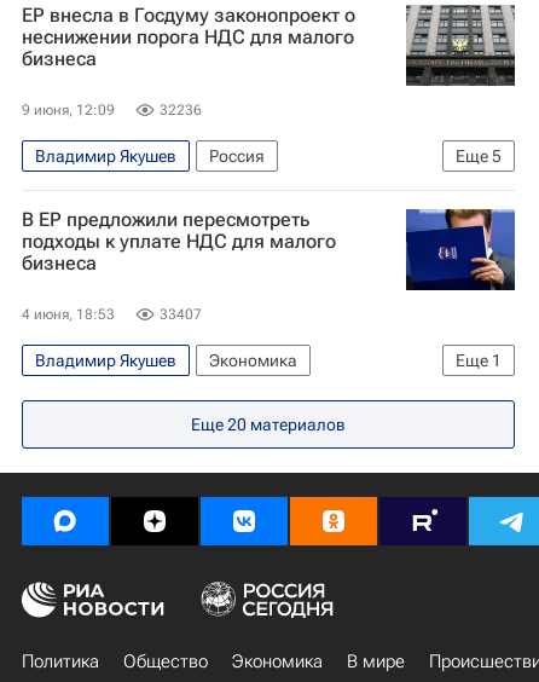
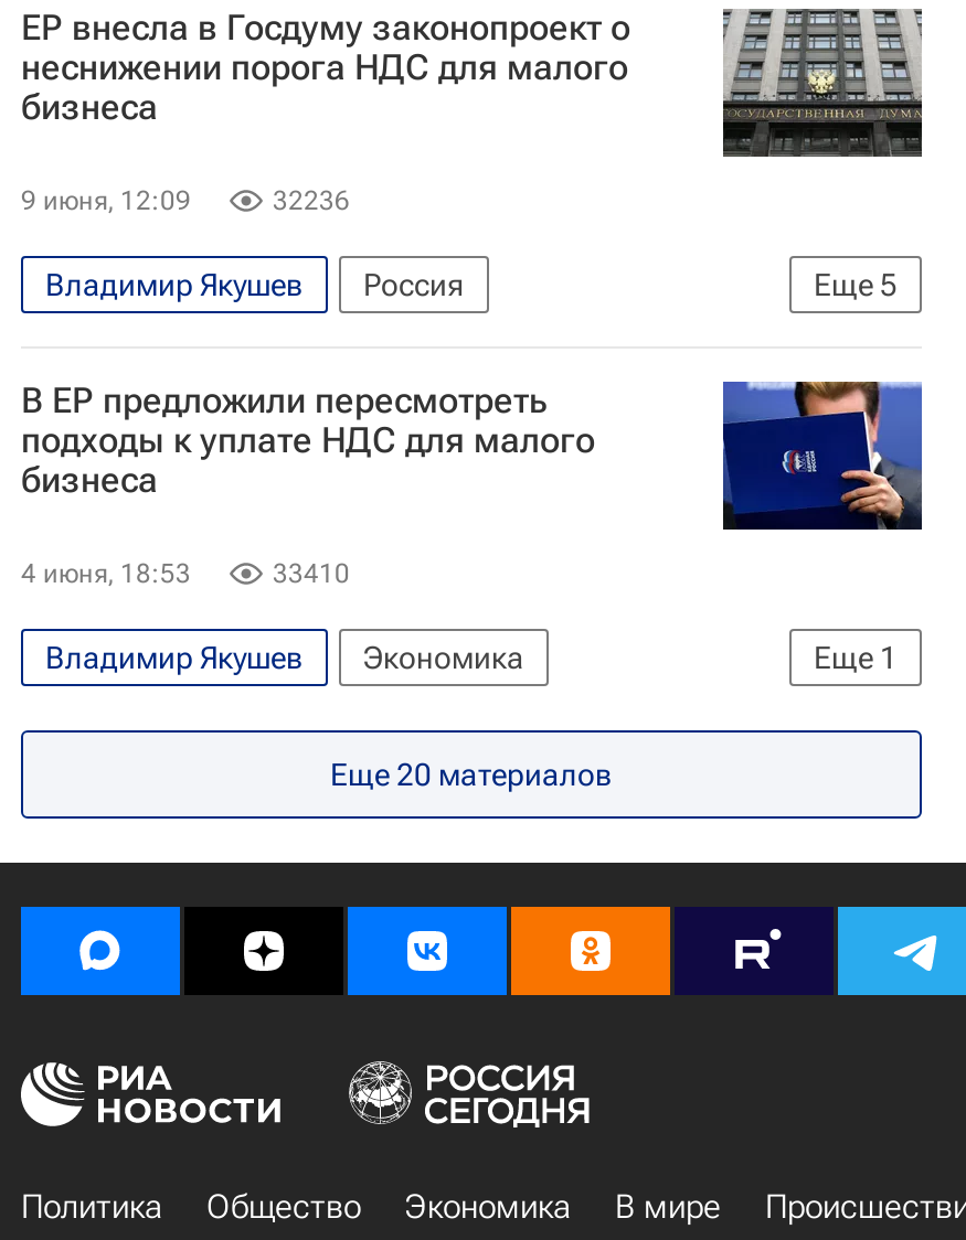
- 33407
+ 33410
